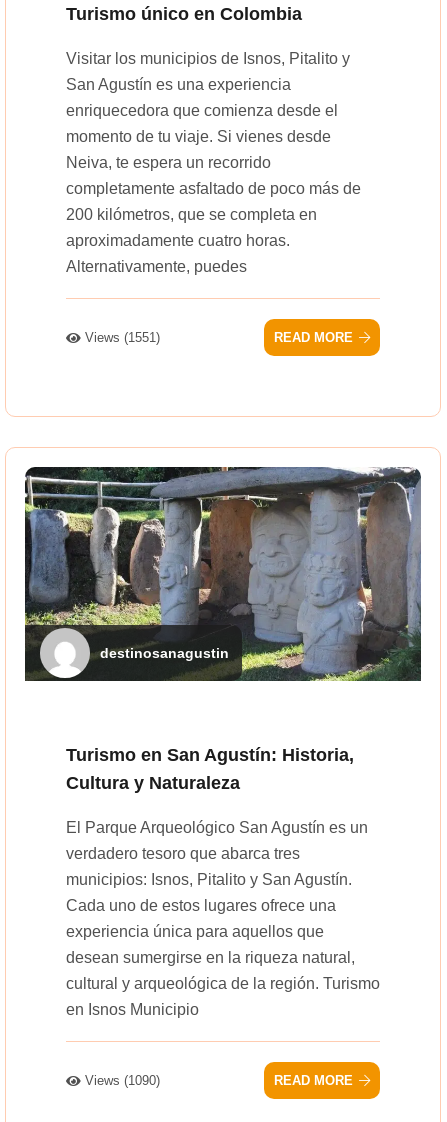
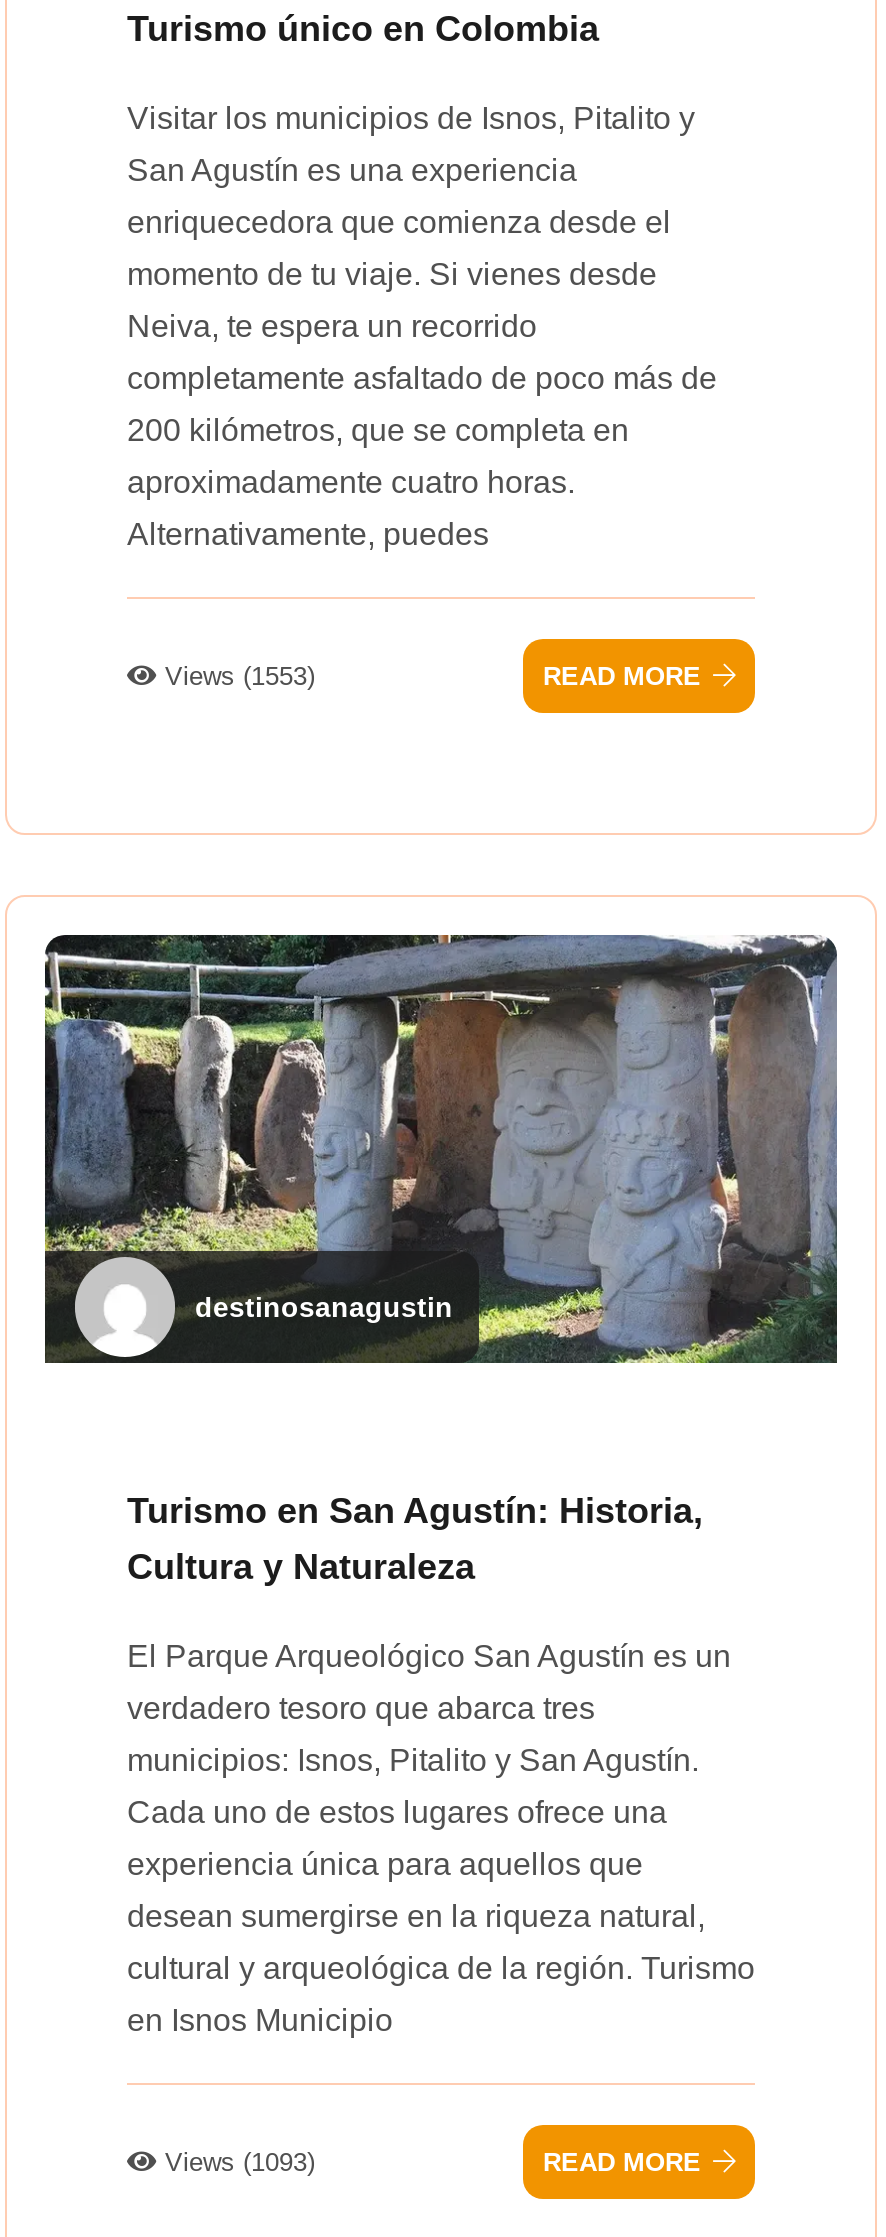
- Views (1551)
+ Views (1553)

- Views (1090)
+ Views (1093)
